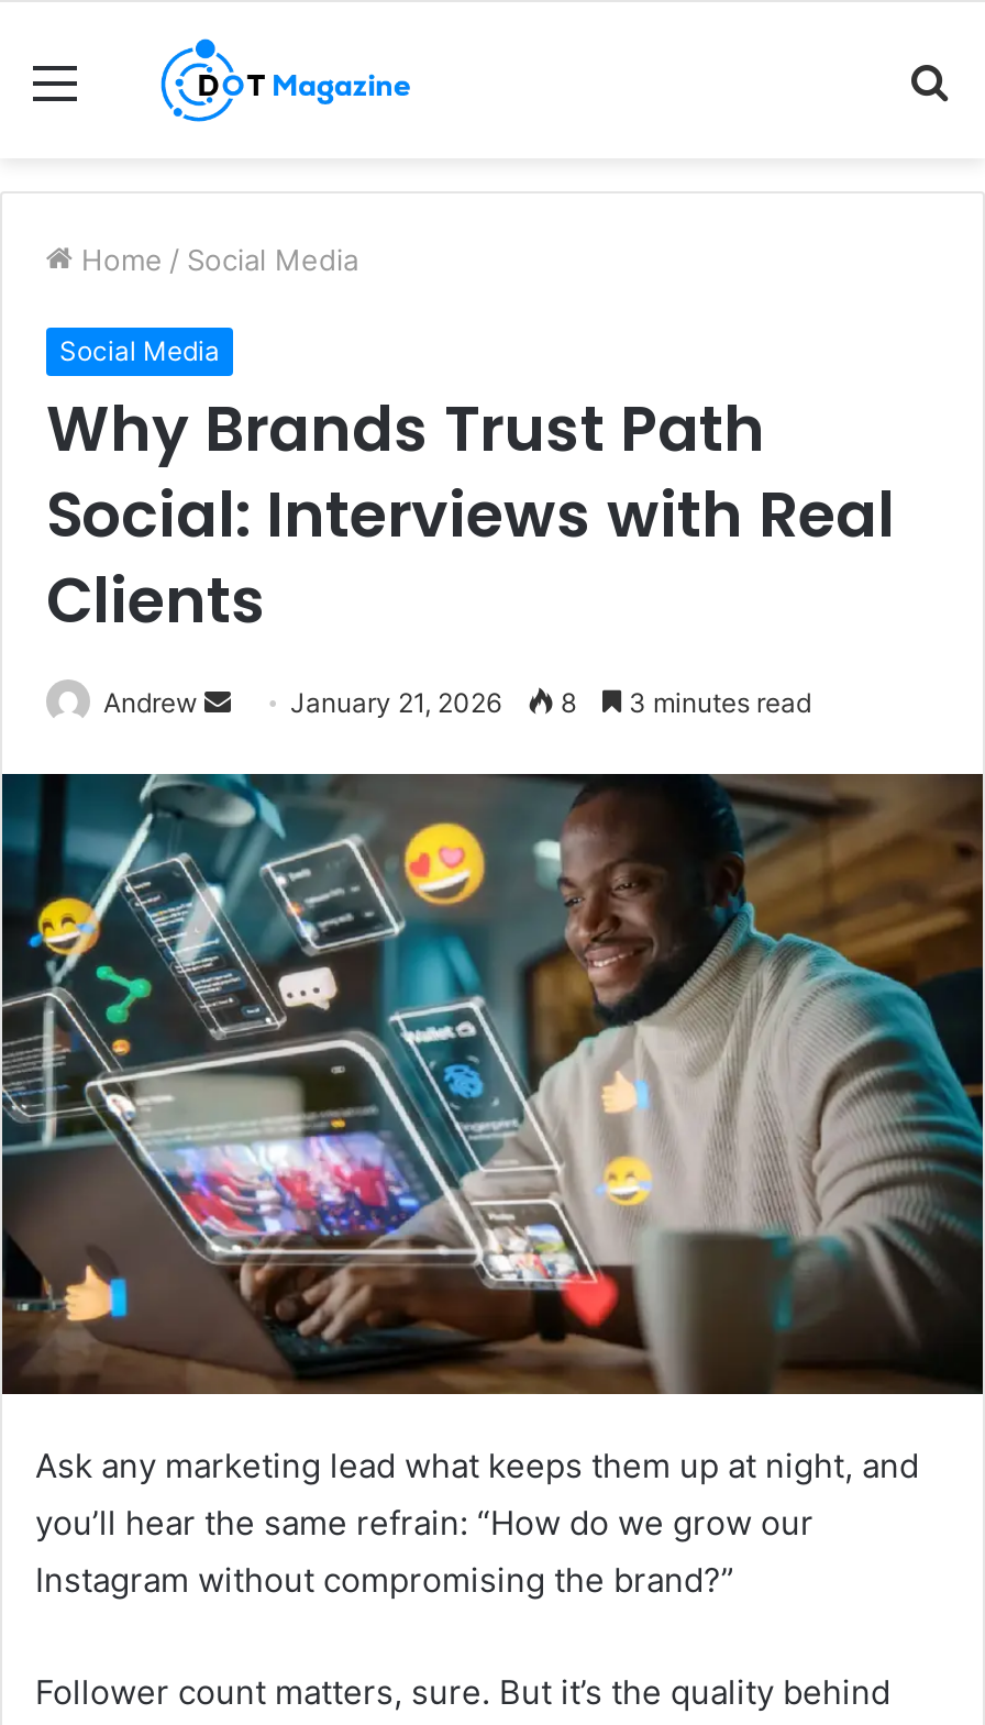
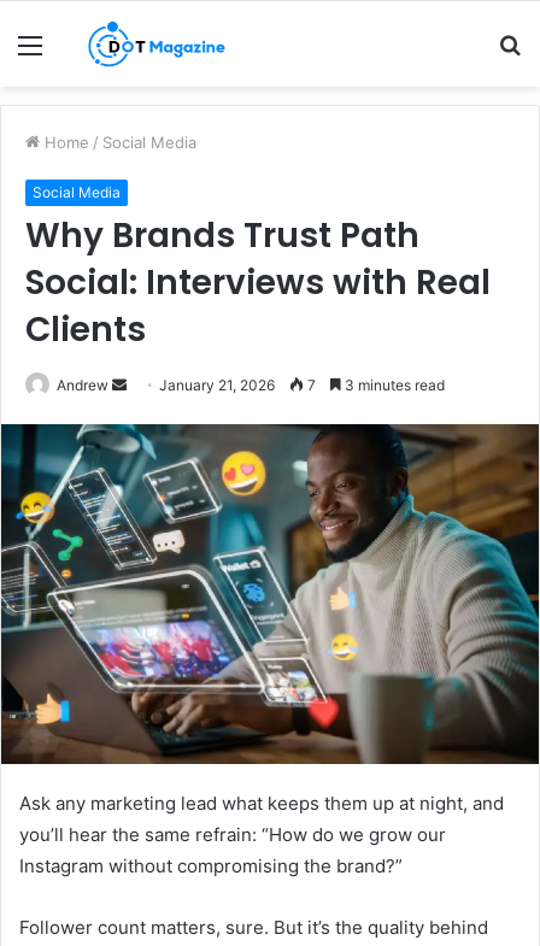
- 8
+ 7
